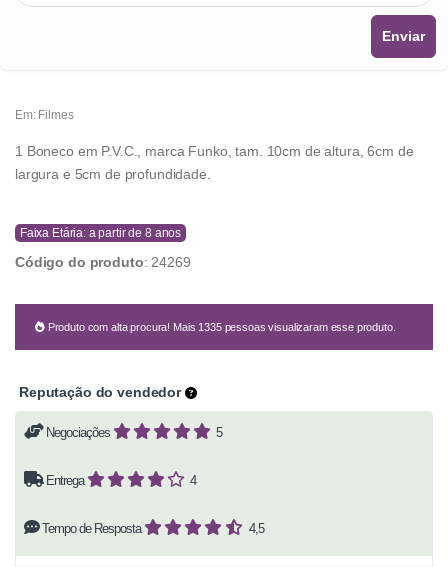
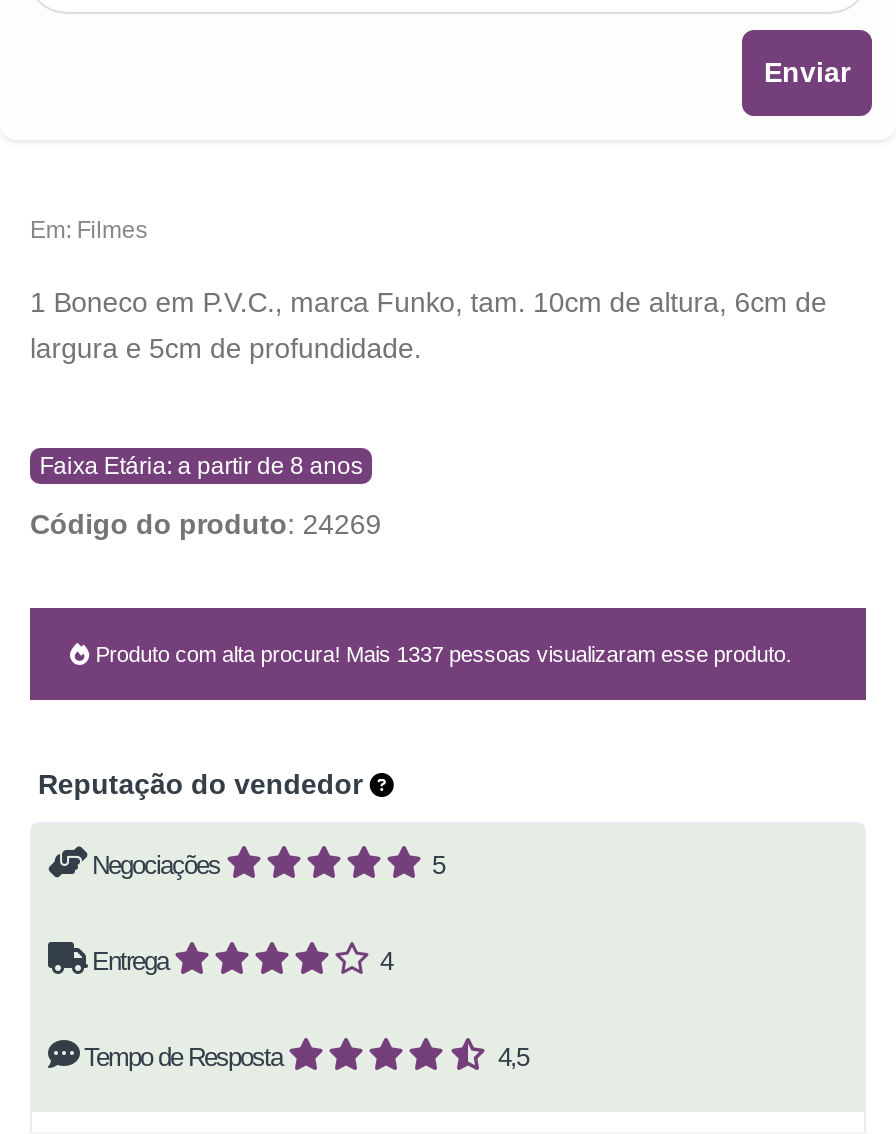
- Produto com alta procura! Mais 1335 pessoas visualizaram esse produto.
+ Produto com alta procura! Mais 1337 pessoas visualizaram esse produto.
